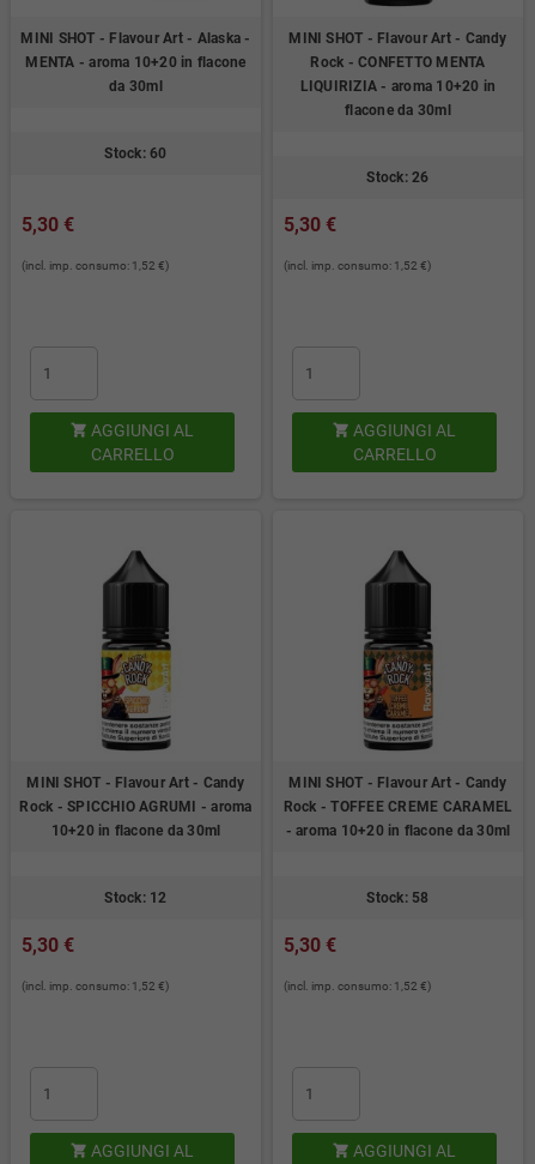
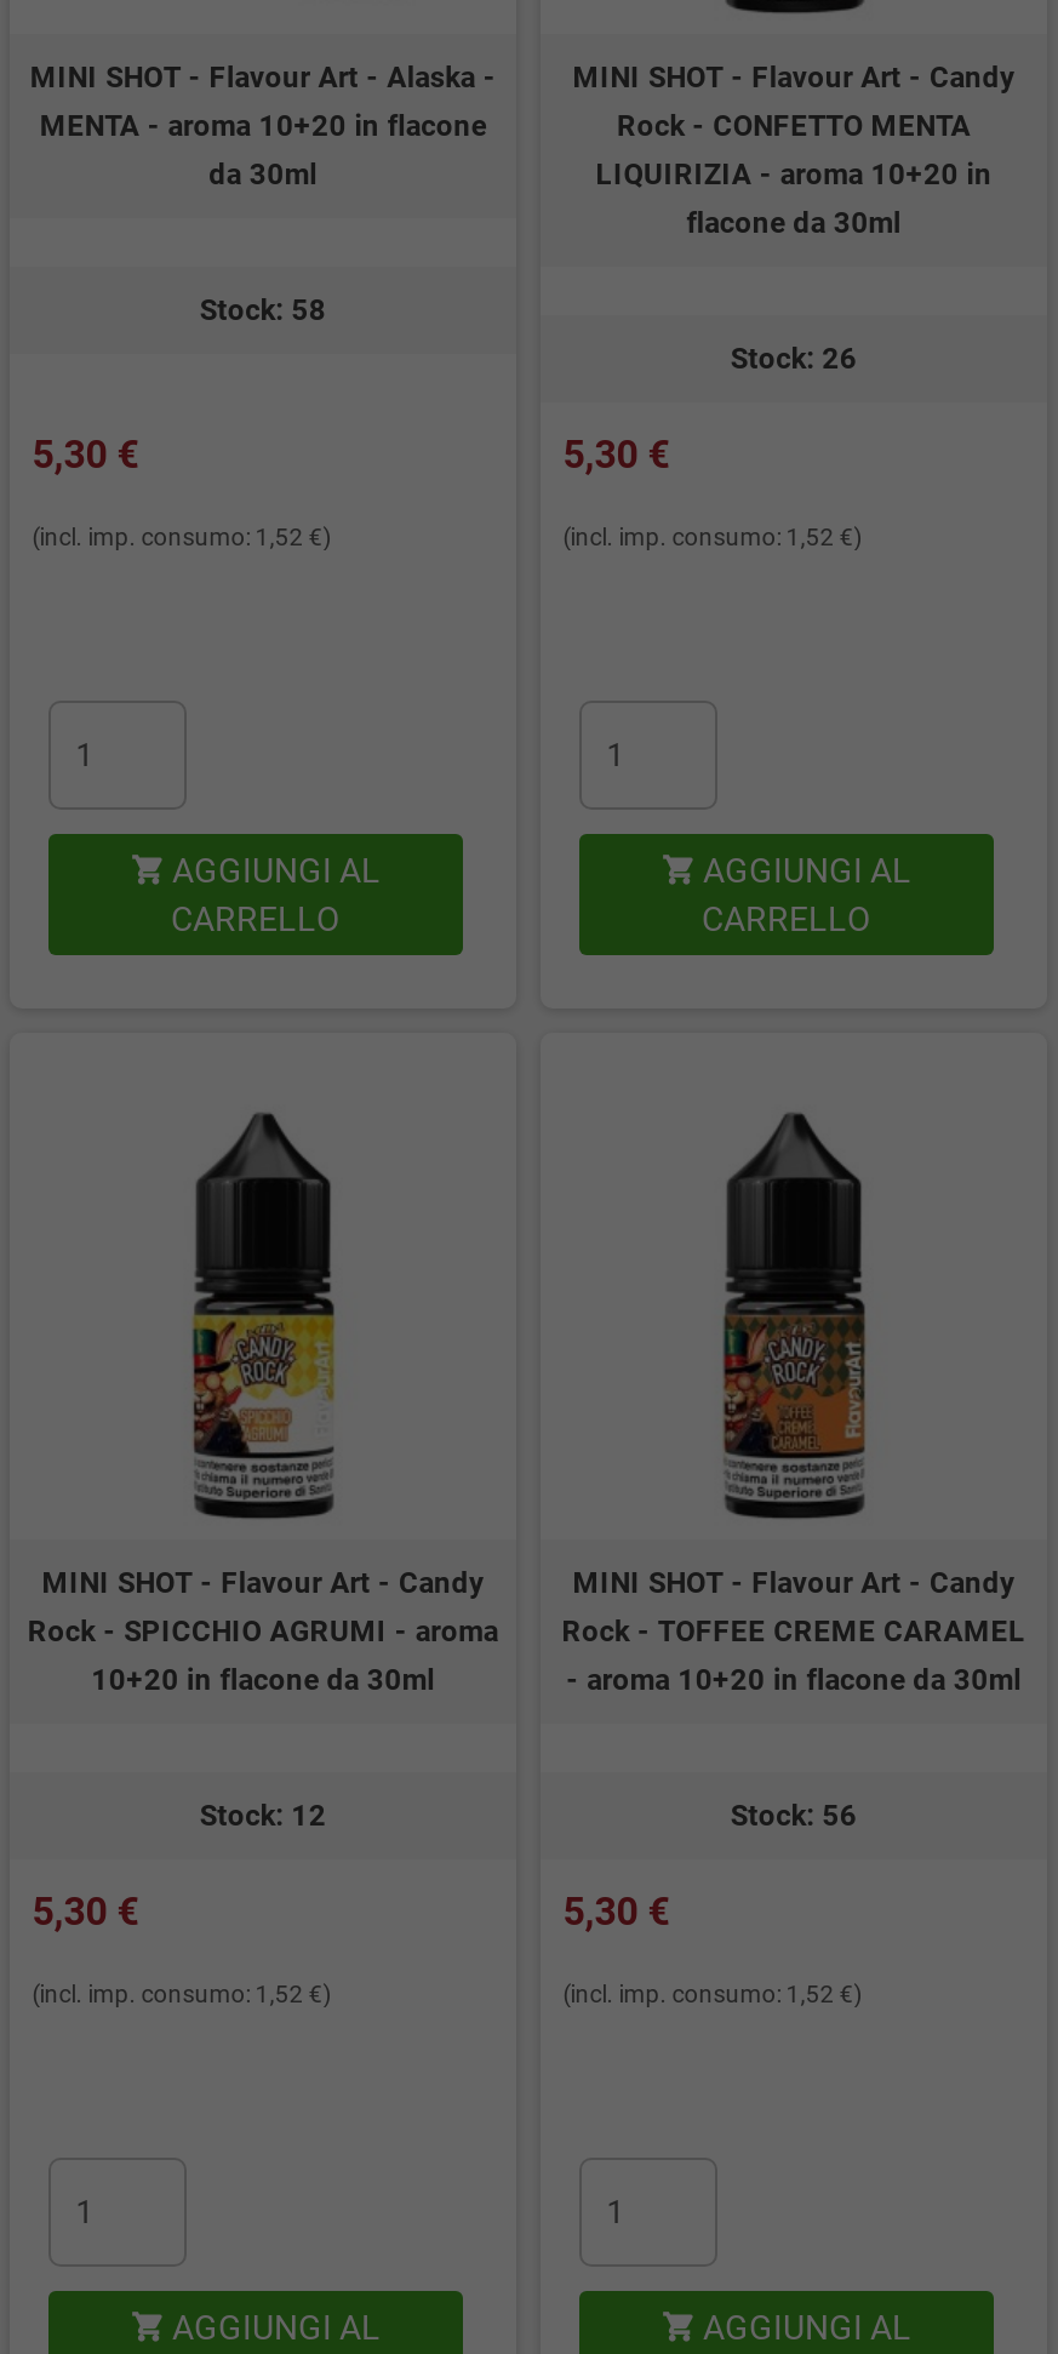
- Stock: 60
+ Stock: 58

- Stock: 58
+ Stock: 56
